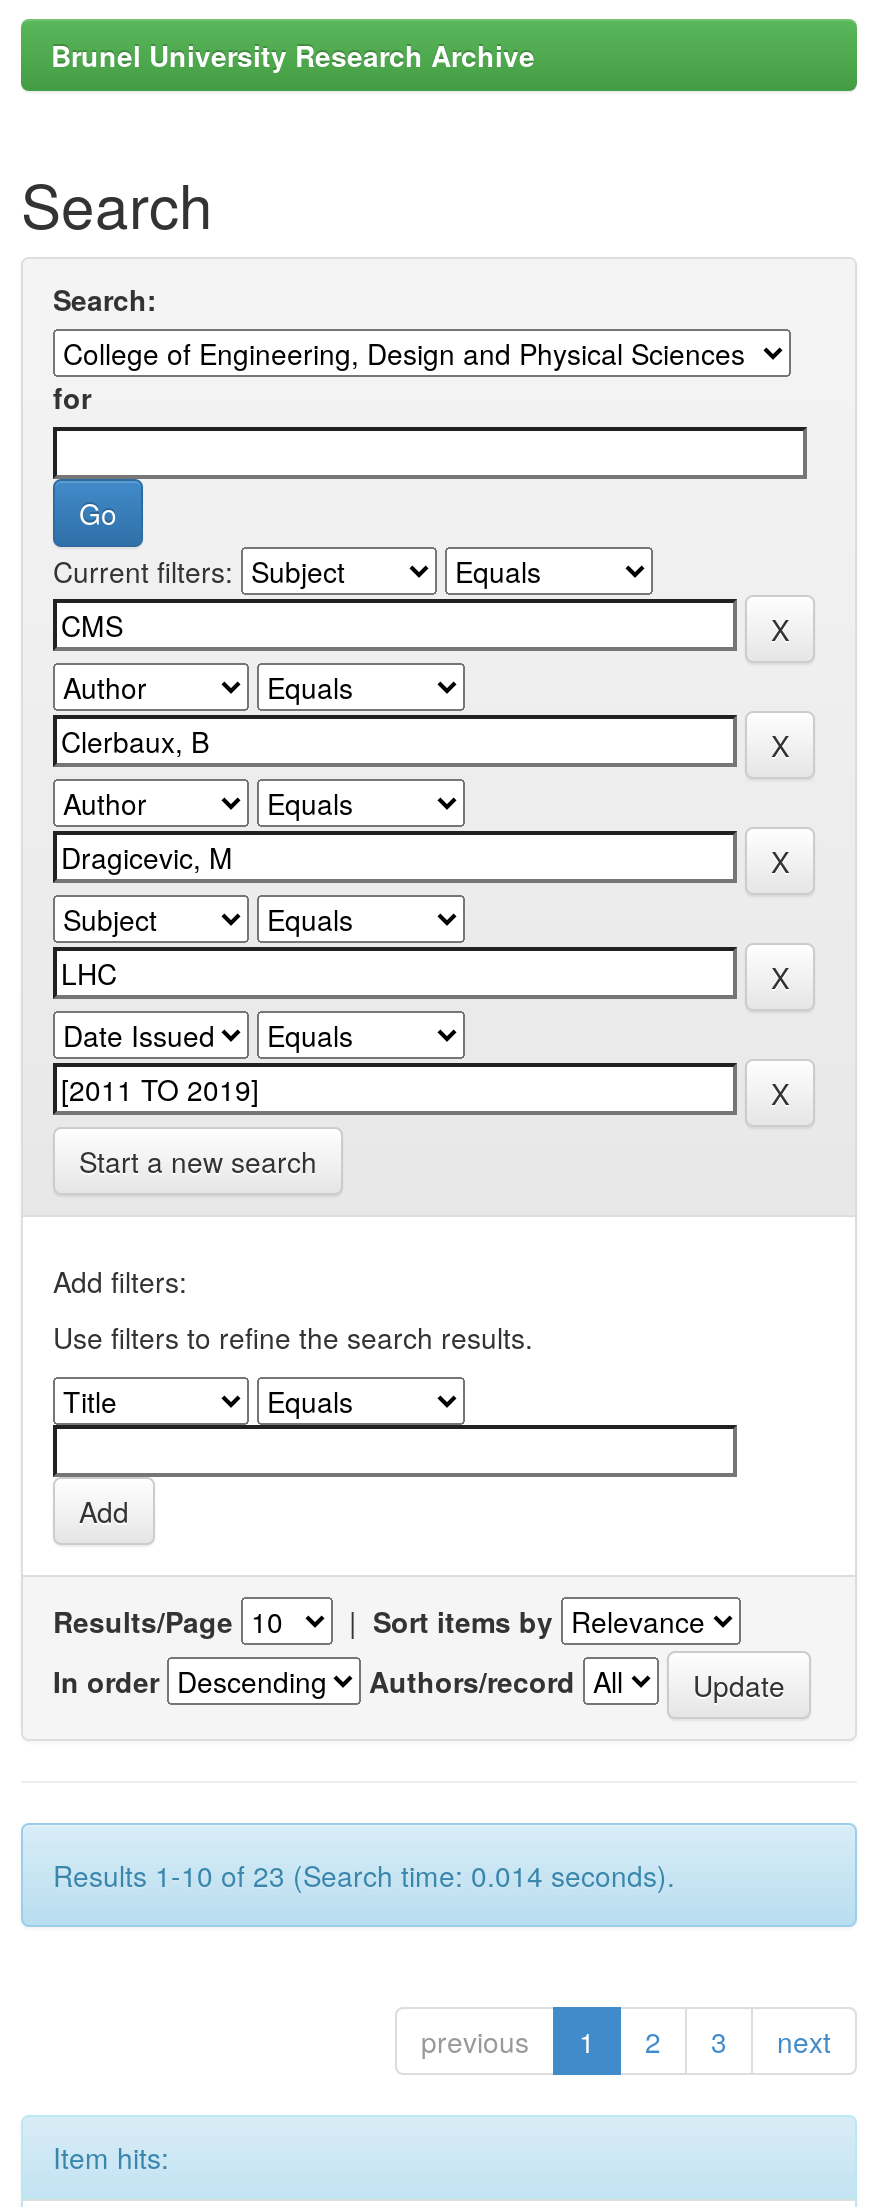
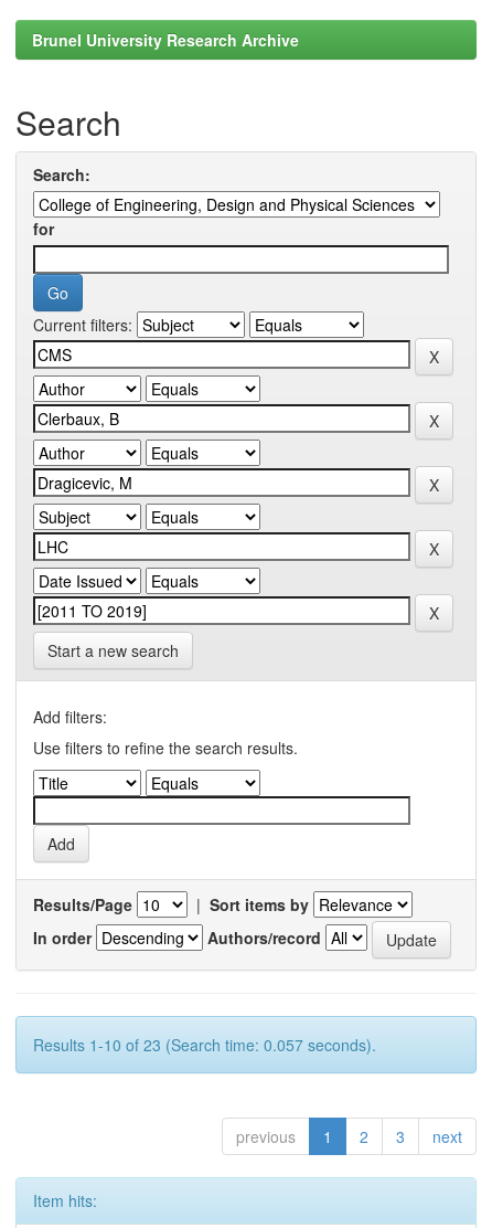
- Results 1-10 of 23 (Search time: 0.014 seconds).
+ Results 1-10 of 23 (Search time: 0.057 seconds).
